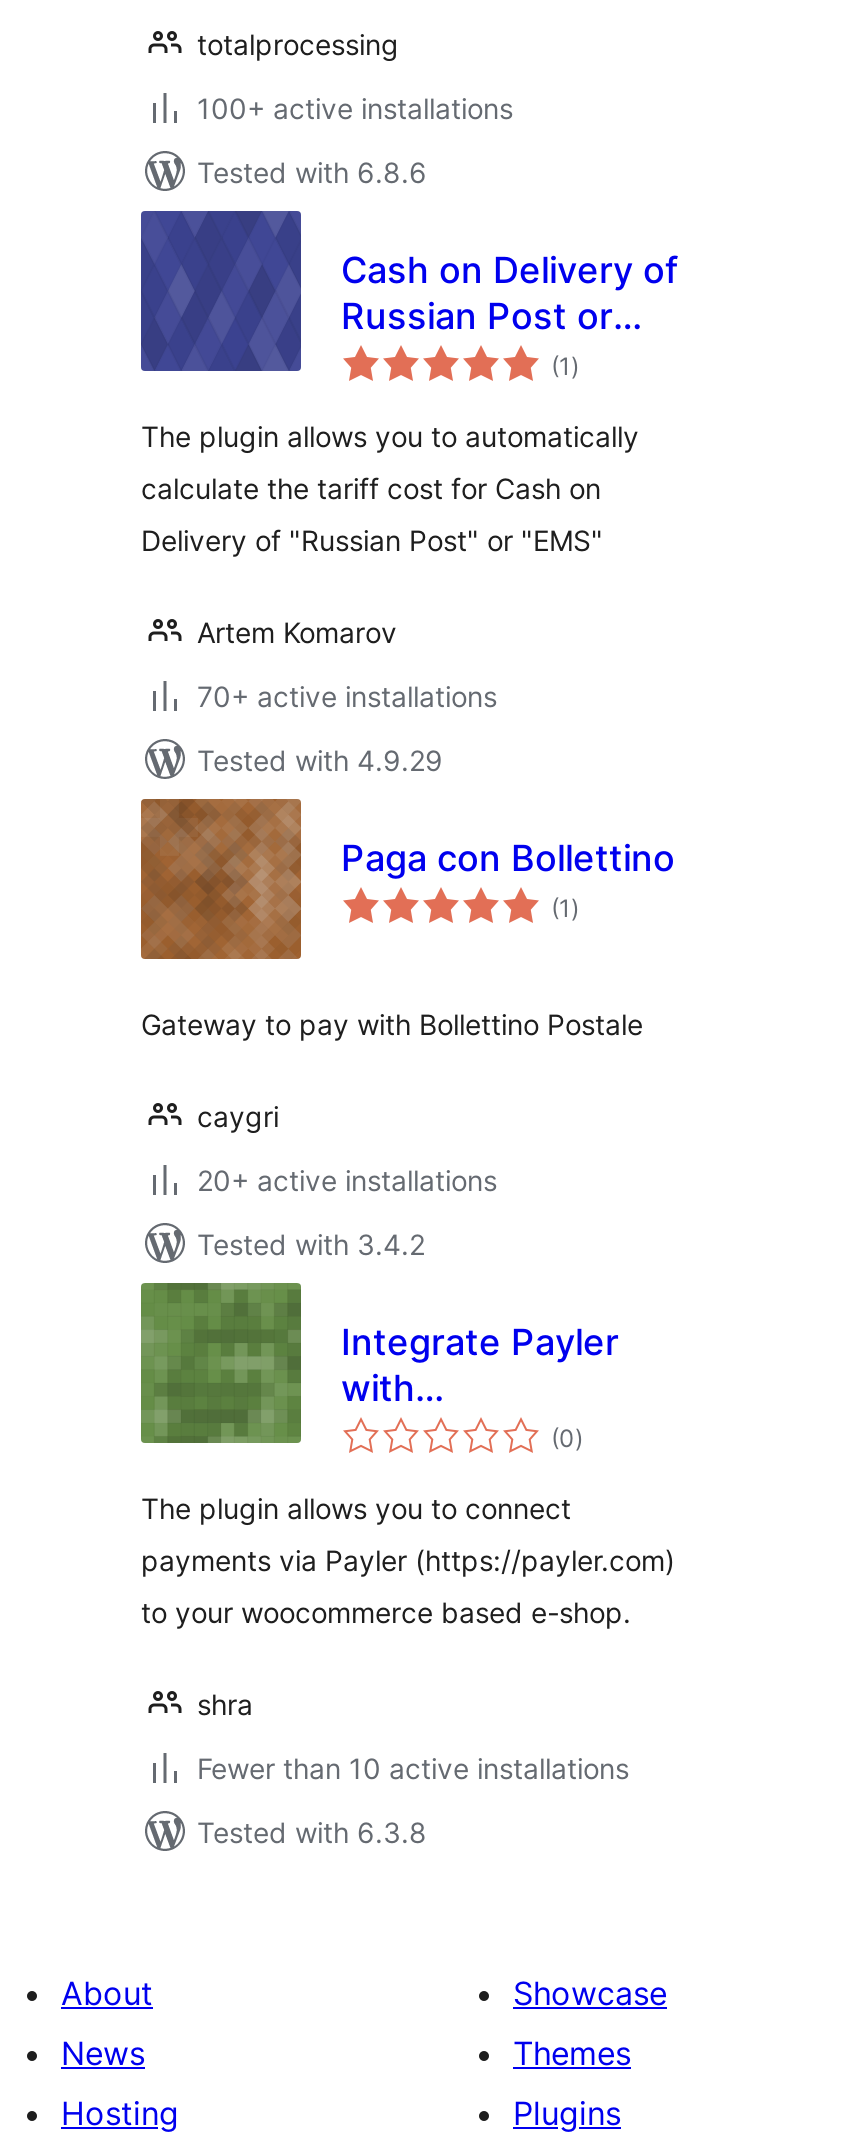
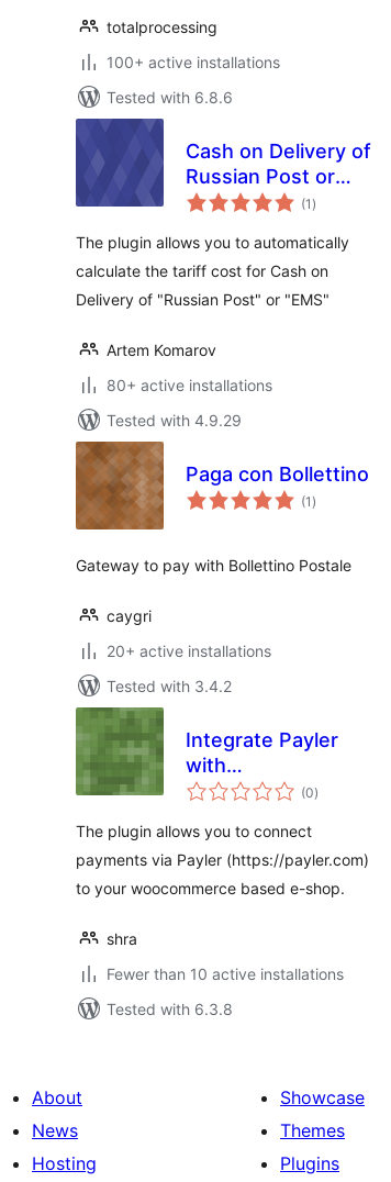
- 70+ active installations
+ 80+ active installations
